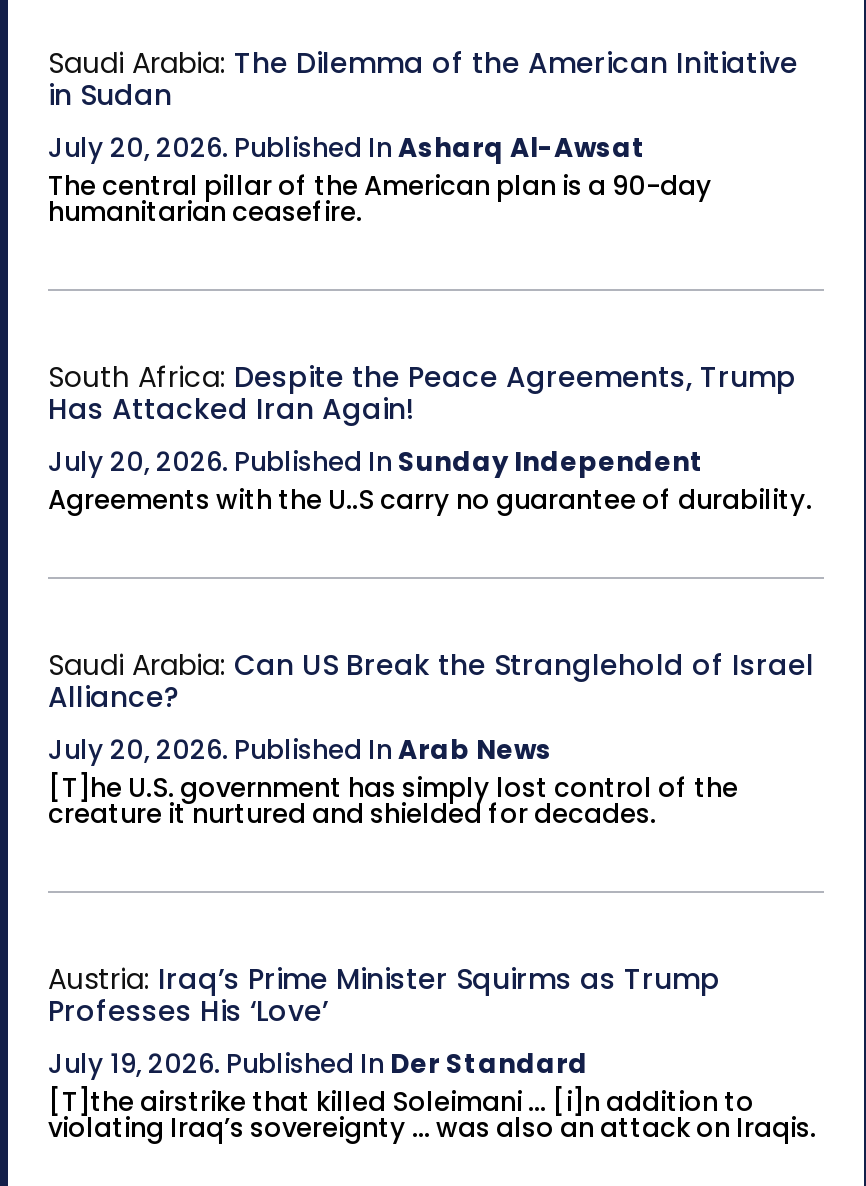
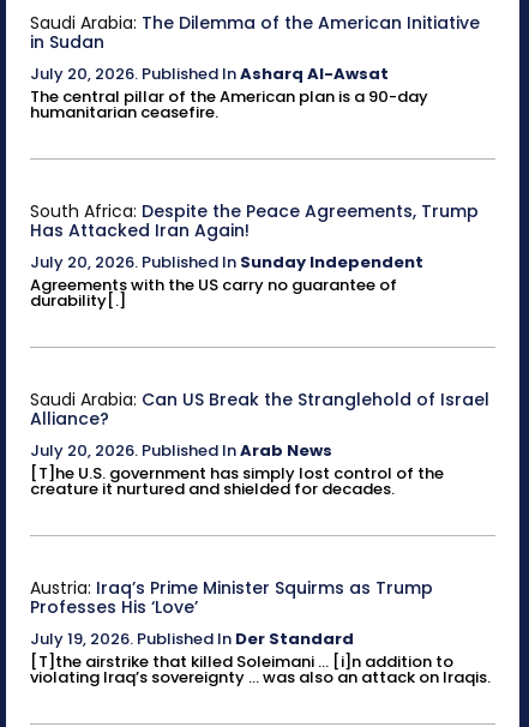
- Agreements with the U..S carry no guarantee of durability.
+ Agreements with the US carry no guarantee of
+ durability[.]
